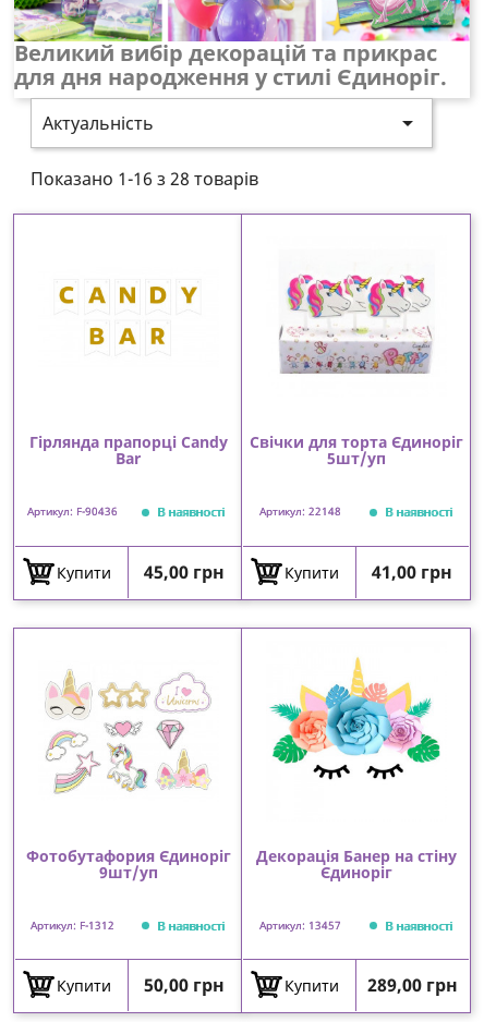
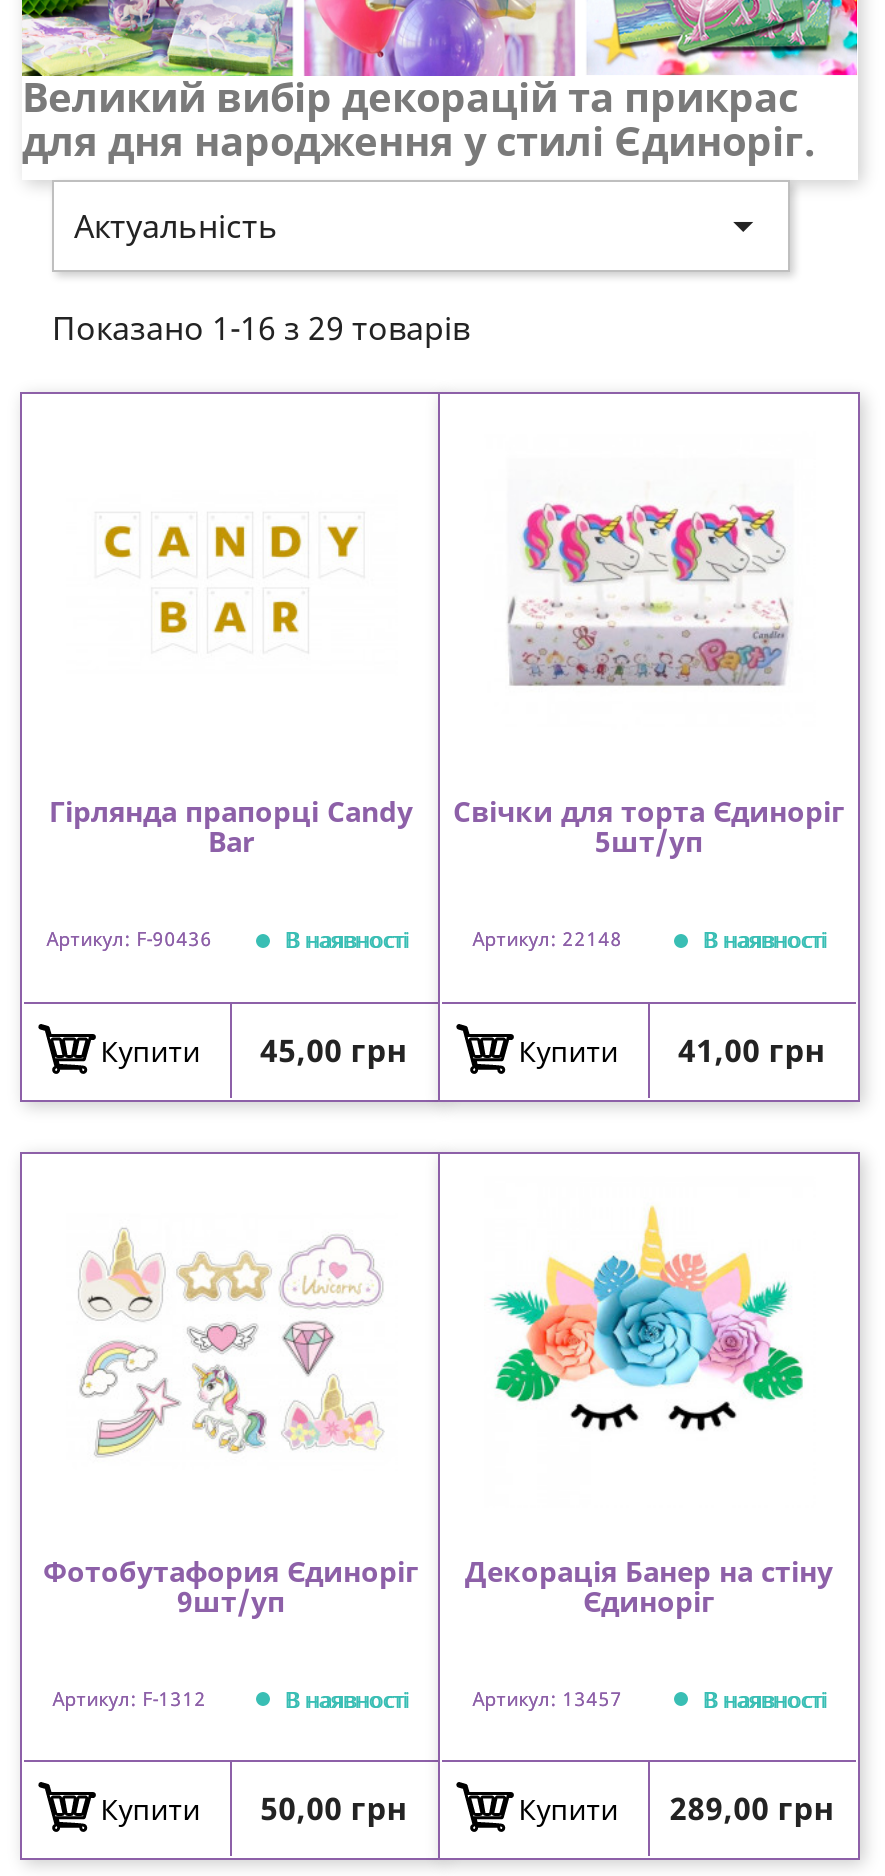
- Показано 1-16 з 28 товарів
+ Показано 1-16 з 29 товарів
